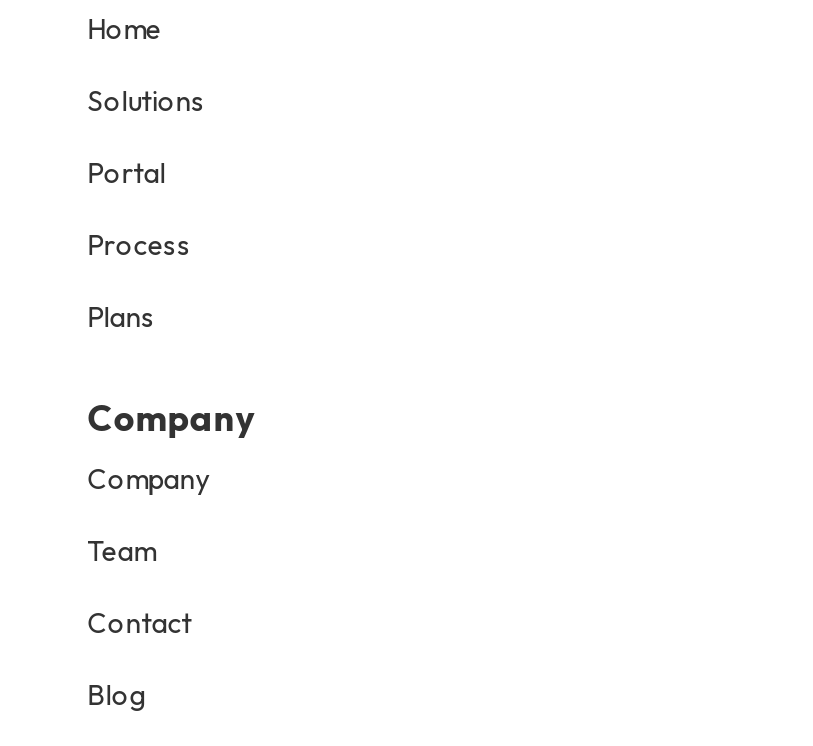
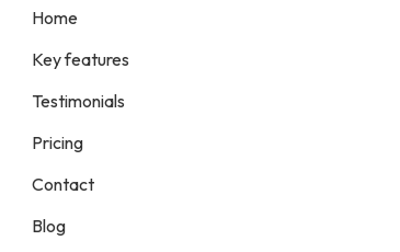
- Solutions
- Portal
- Process
- Plans
- Company
- Company
- Team
+ Key features
+ Testimonials
+ Pricing
